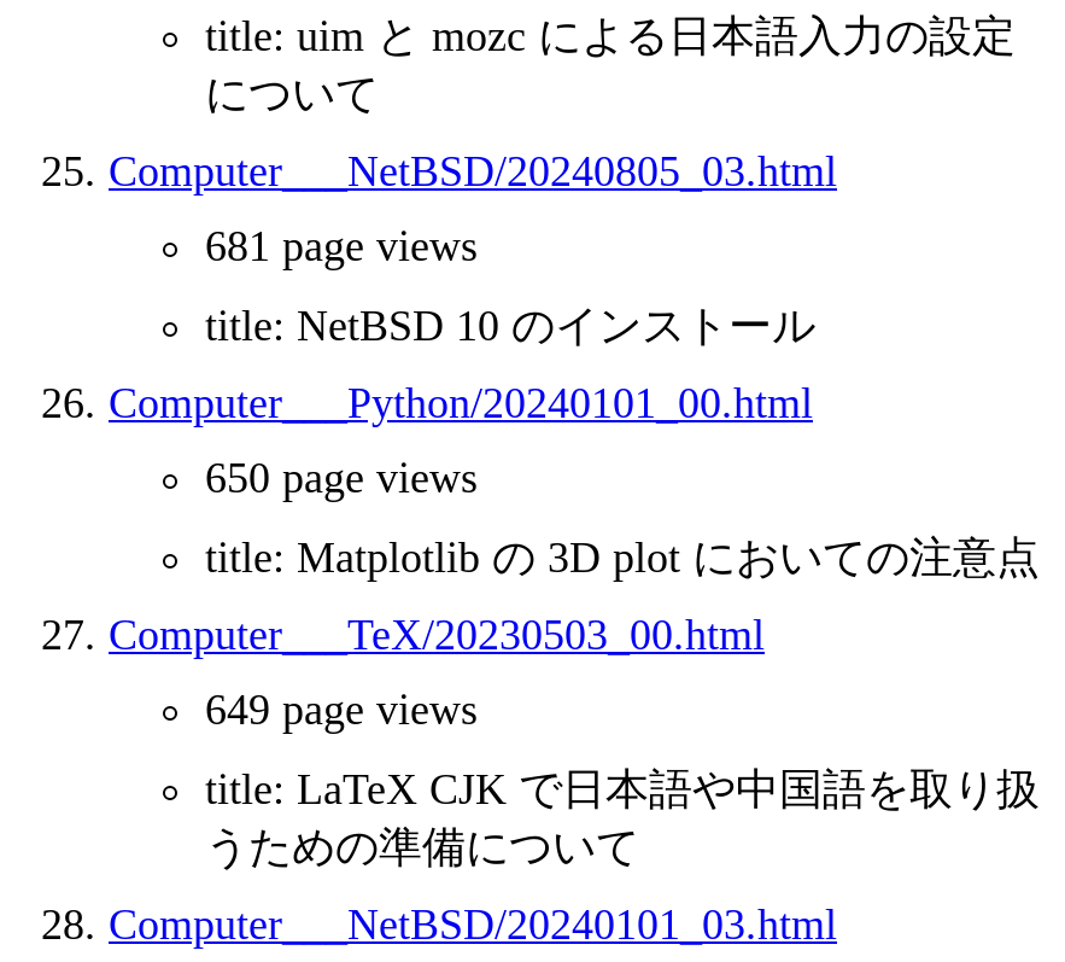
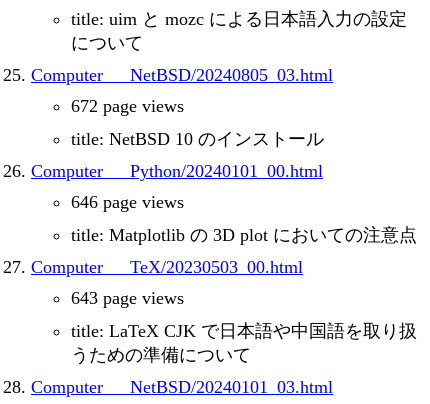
- 681 page views
+ 672 page views

- 650 page views
+ 646 page views

- 649 page views
+ 643 page views
